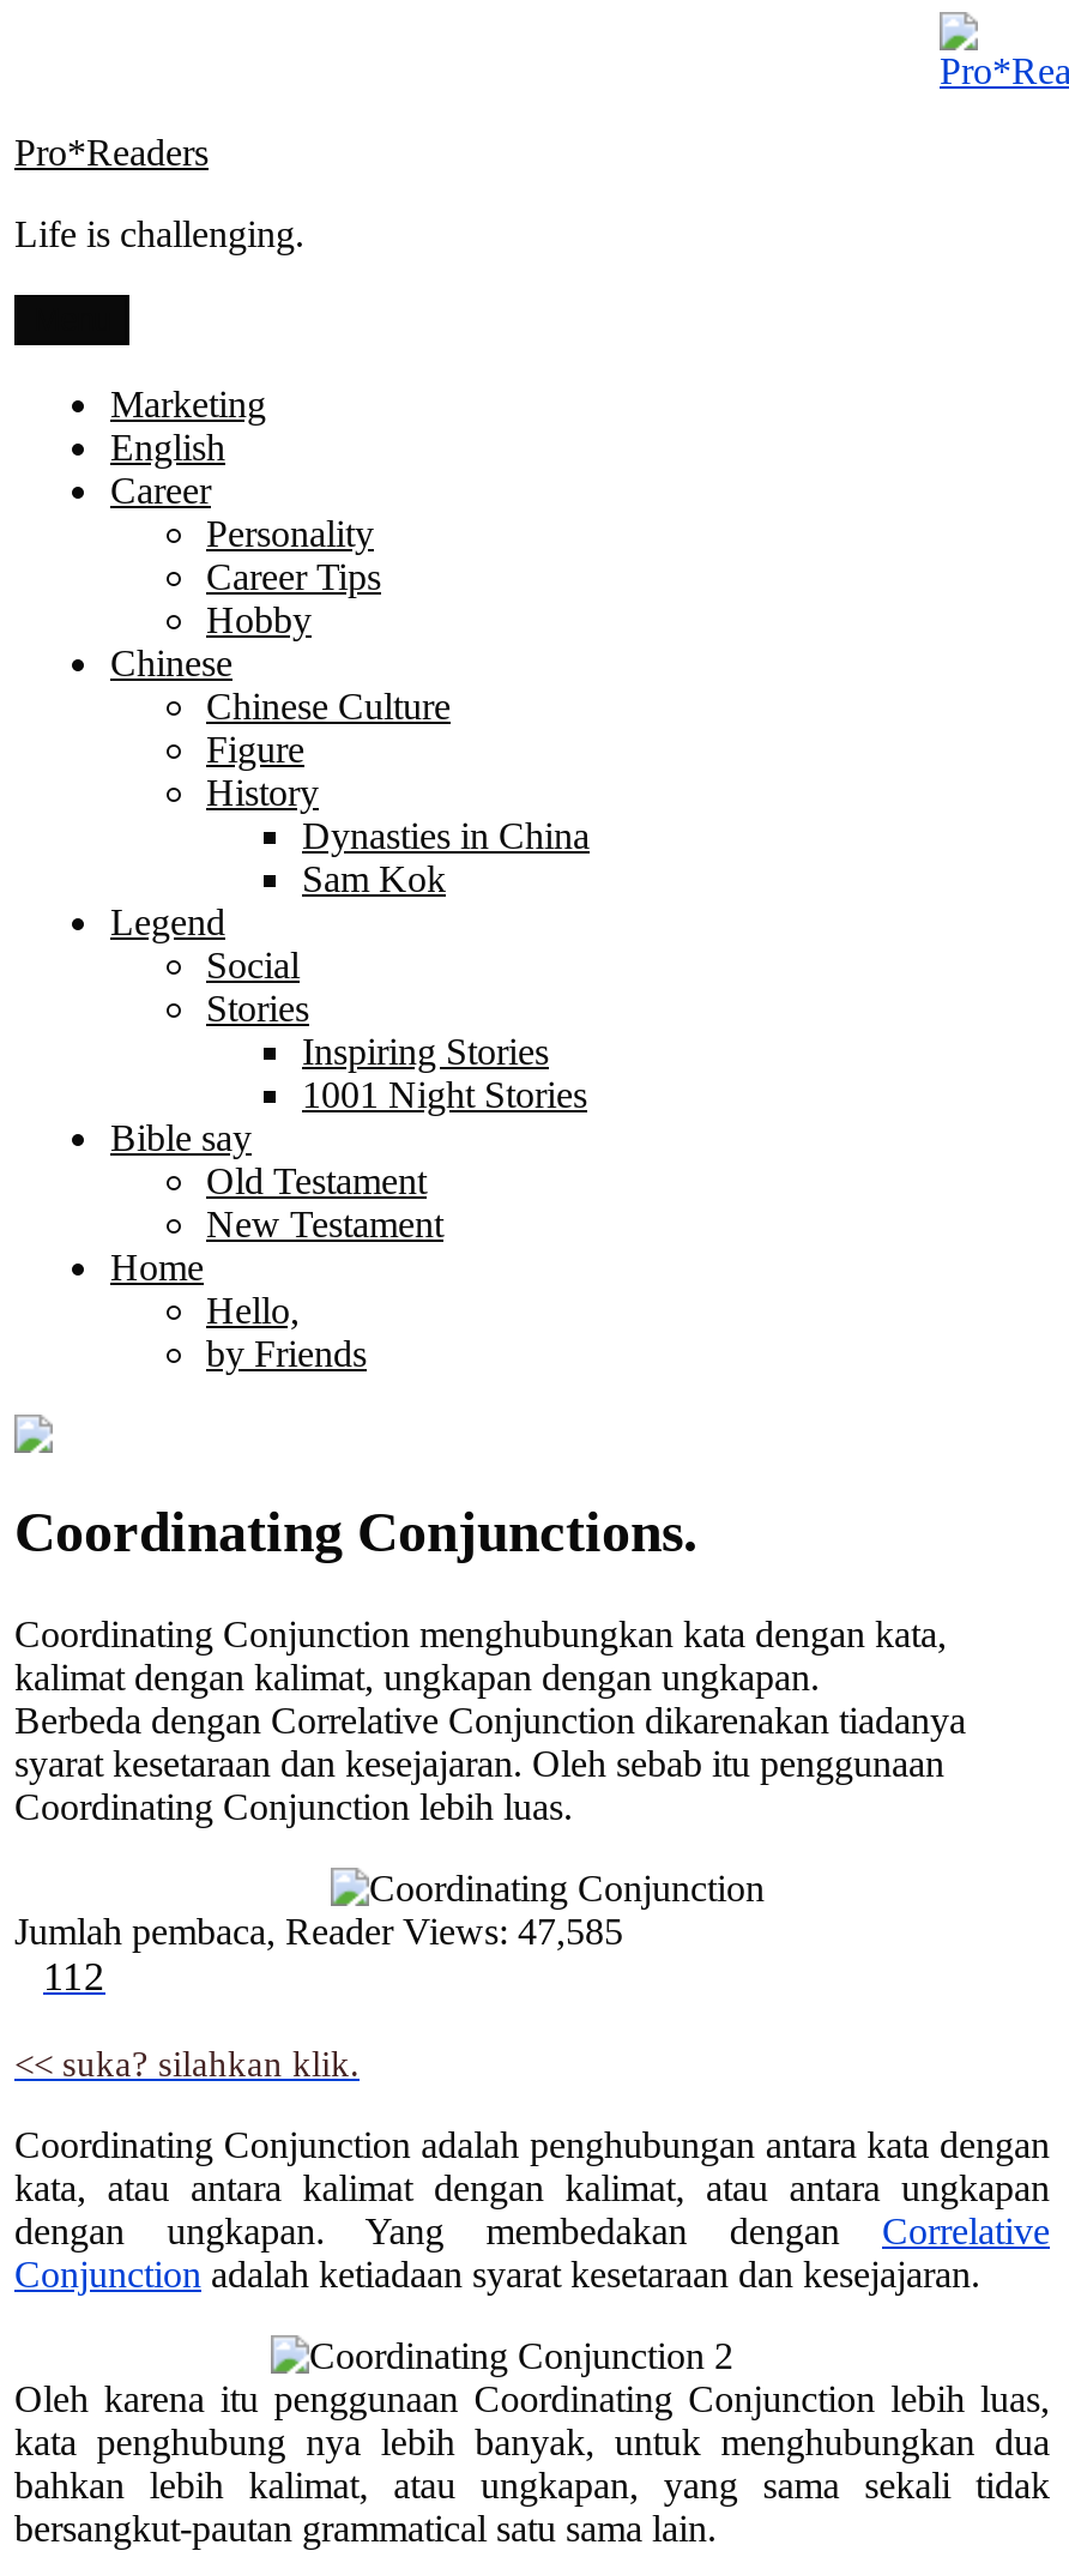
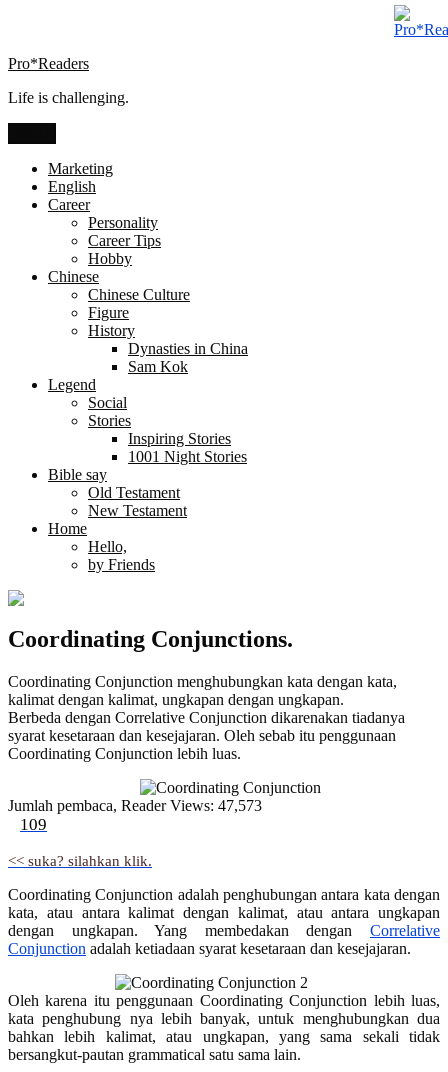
- Jumlah pembaca, Reader Views: 47,585
+ Jumlah pembaca, Reader Views: 47,573

- 112
+ 109
